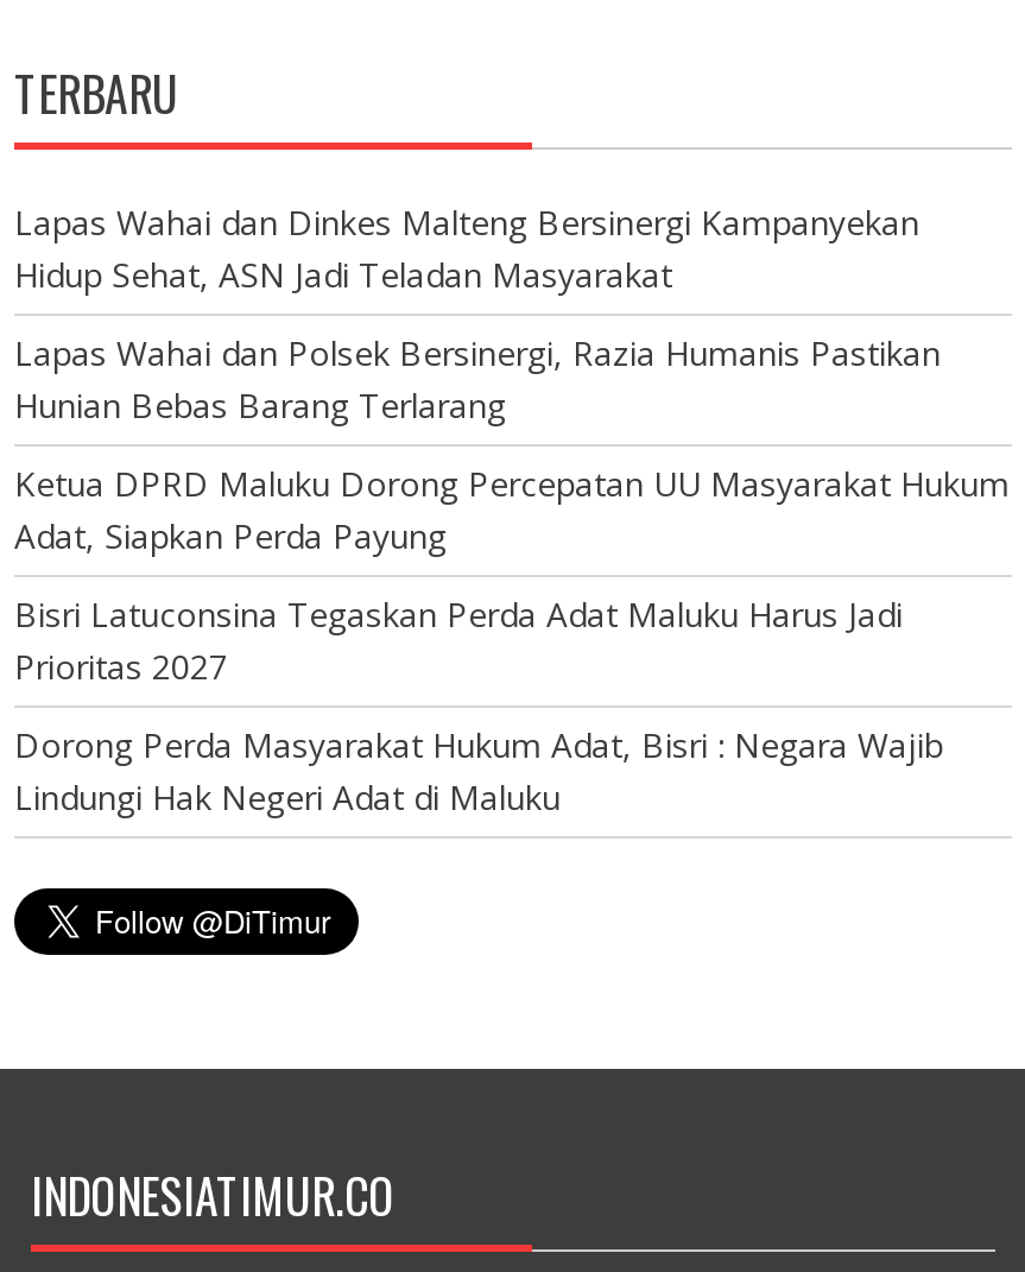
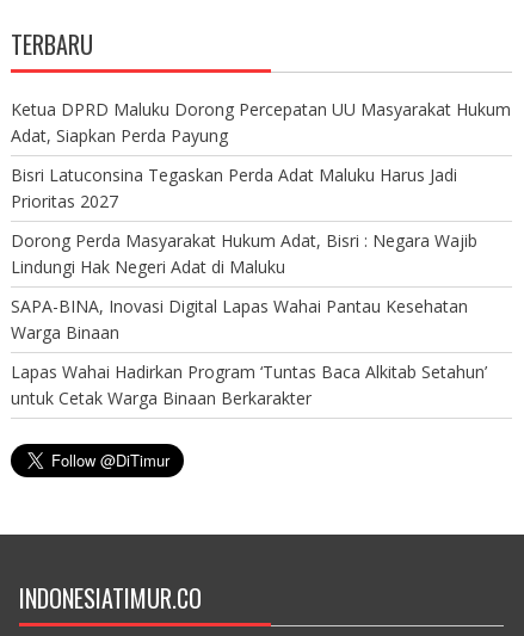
- Lapas Wahai dan Dinkes Malteng Bersinergi Kampanyekan
- Hidup Sehat, ASN Jadi Teladan Masyarakat
- Lapas Wahai dan Polsek Bersinergi, Razia Humanis Pastikan
- Hunian Bebas Barang Terlarang

moved up: Ketua DPRD Maluku Dorong Percepatan UU Masyarakat Hukum | Adat, Siapkan Perda Payung | Bisri Latuconsina Tegaskan Perda Adat Maluku Harus Jadi | Prioritas 2027 | Dorong Perda Masyarakat Hukum Adat, Bisri : Negara Wajib | Lindungi Hak Negeri Adat di Maluku

+ SAPA-BINA, Inovasi Digital Lapas Wahai Pantau Kesehatan
+ Warga Binaan
+ Lapas Wahai Hadirkan Program ‘Tuntas Baca Alkitab Setahun’
+ untuk Cetak Warga Binaan Berkarakter
